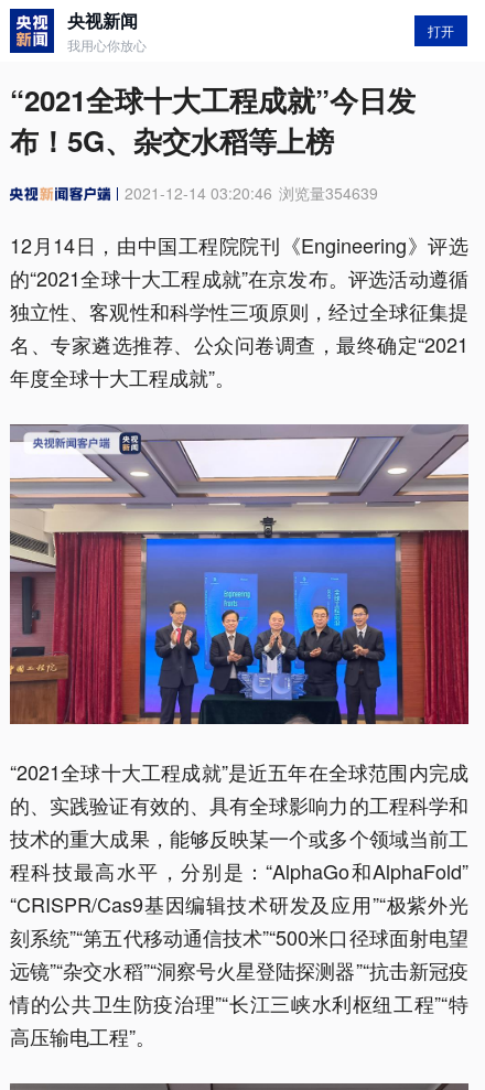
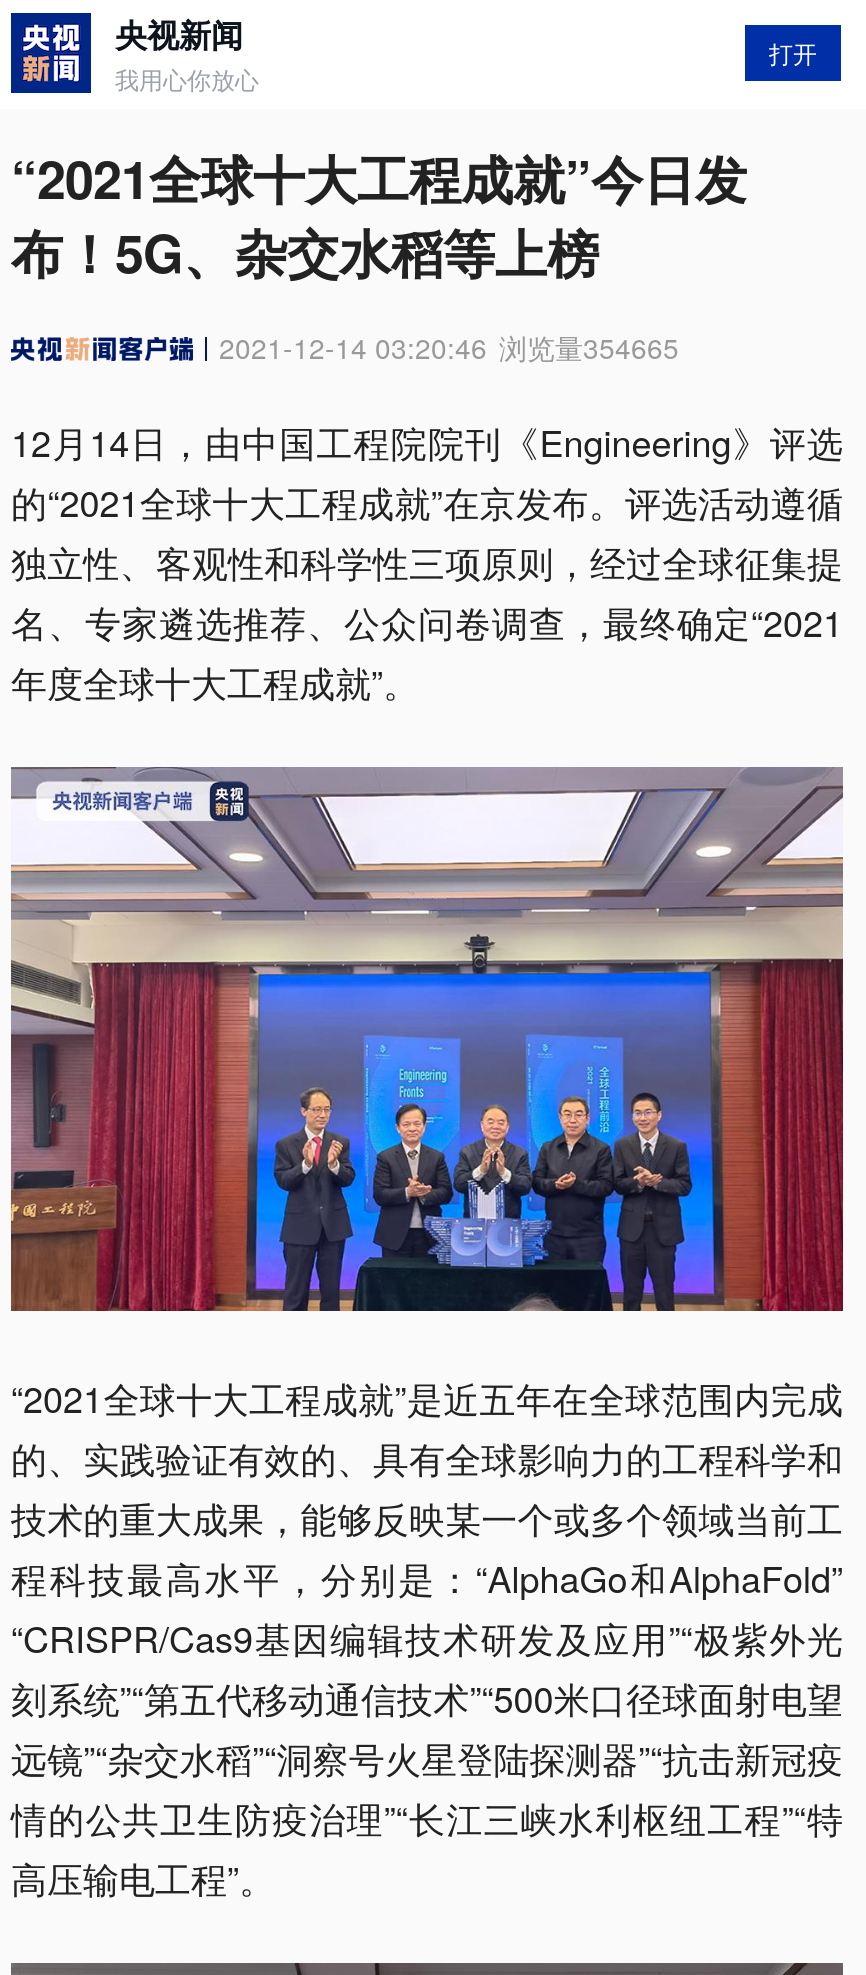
- 2021-12-14 03:20:46 浏览量354639
+ 2021-12-14 03:20:46 浏览量354665
